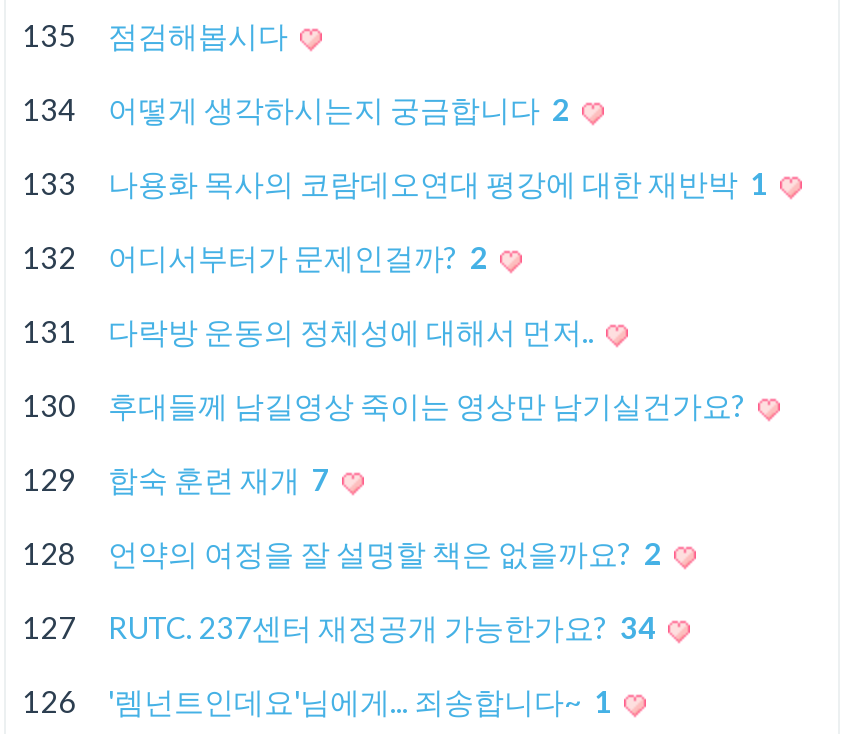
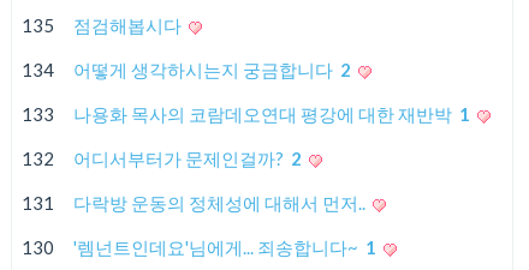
- 후대들께 남길영상 죽이는 영상만 남기실건가요?
- 129
- 합숙 훈련 재개 7
- 128
- 언약의 여정을 잘 설명할 책은 없을까요? 2
- 127
- RUTC. 237센터 재정공개 가능한가요? 34
- 126
